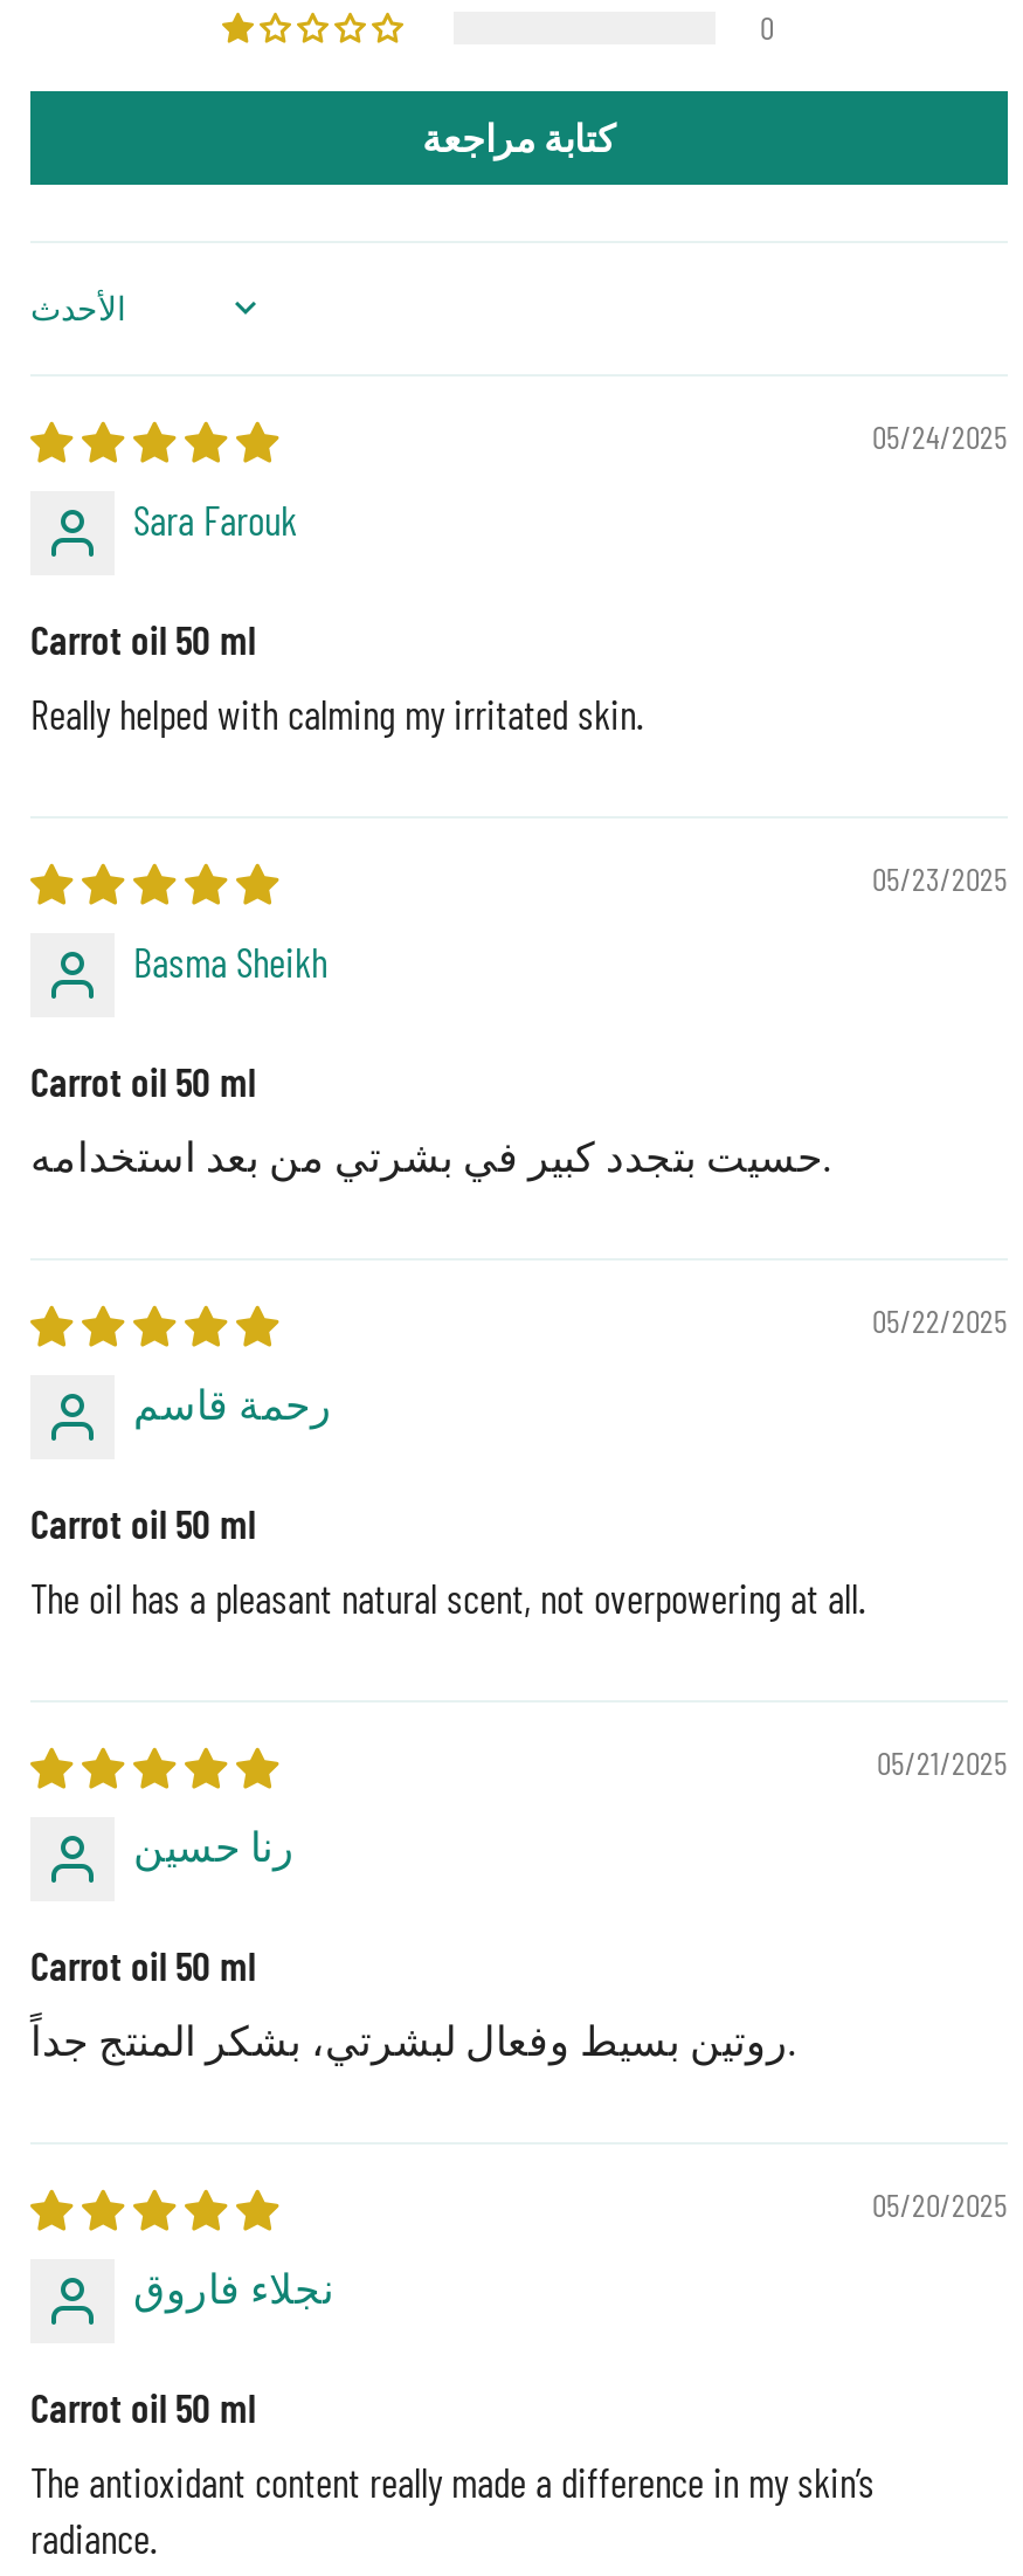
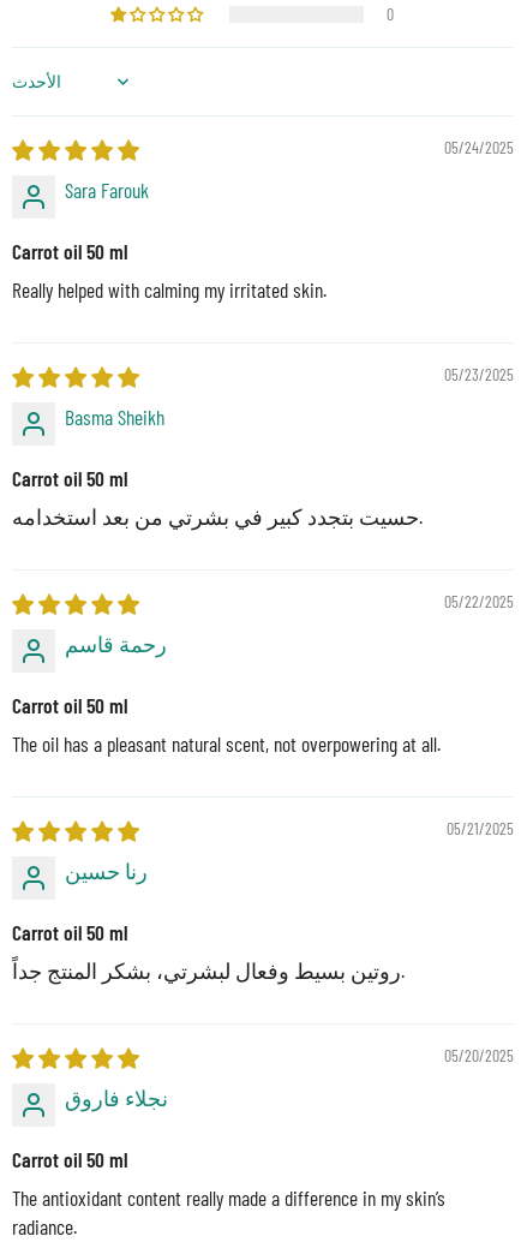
- كتابة مراجعة
